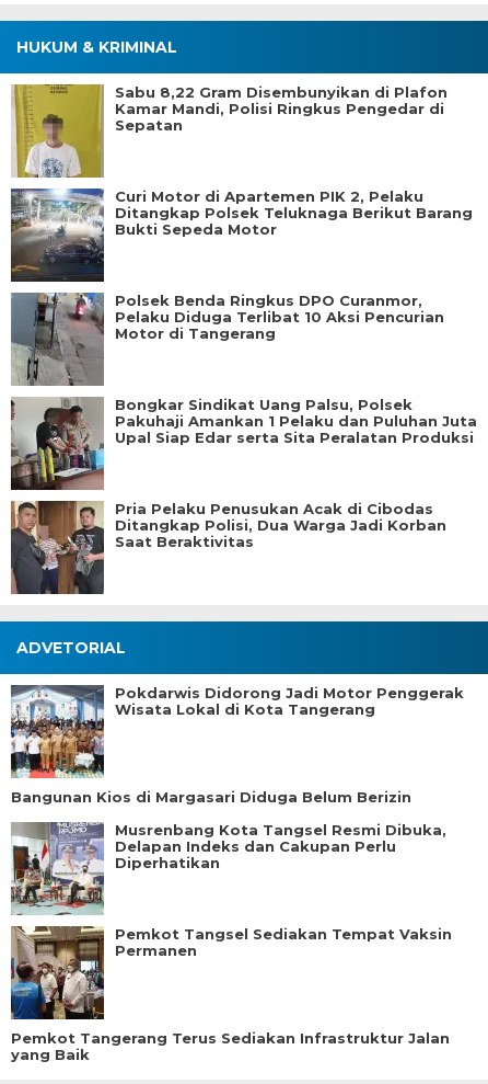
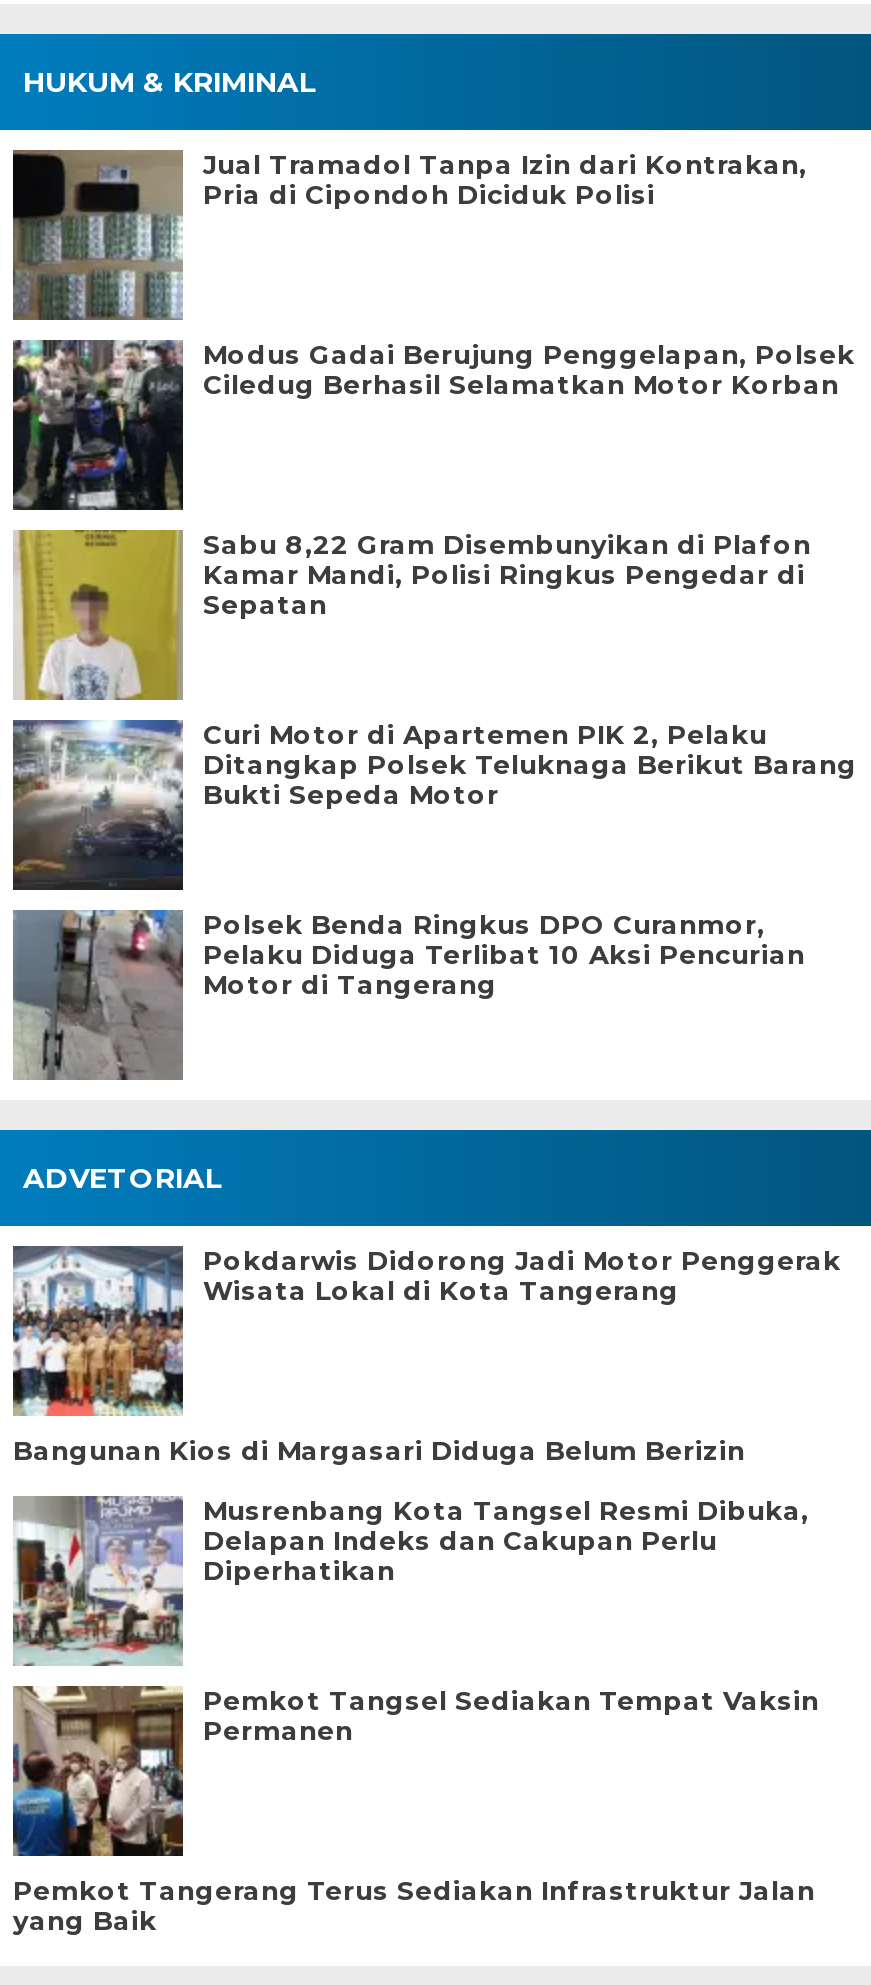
+ [image]
+ Jual Tramadol Tanpa Izin dari Kontrakan,
+ Pria di Cipondoh Diciduk Polisi

+ [image]
+ Modus Gadai Berujung Penggelapan, Polsek
+ Ciledug Berhasil Selamatkan Motor Korban

moved down: [image] | Sabu 8,22 Gram Disembunyikan di Plafon | Kamar Mandi, Polisi Ringkus Pengedar di | ... | Pelaku Diduga Terlibat 10 Aksi Pencurian | Motor di Tangerang

- [image]
- Bongkar Sindikat Uang Palsu, Polsek
- Pakuhaji Amankan 1 Pelaku dan Puluhan Juta
- Upal Siap Edar serta Sita Peralatan Produksi

- [image]
- Pria Pelaku Penusukan Acak di Cibodas
- Ditangkap Polisi, Dua Warga Jadi Korban
- Saat Beraktivitas
